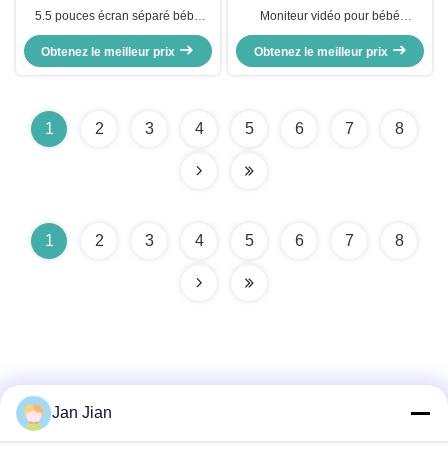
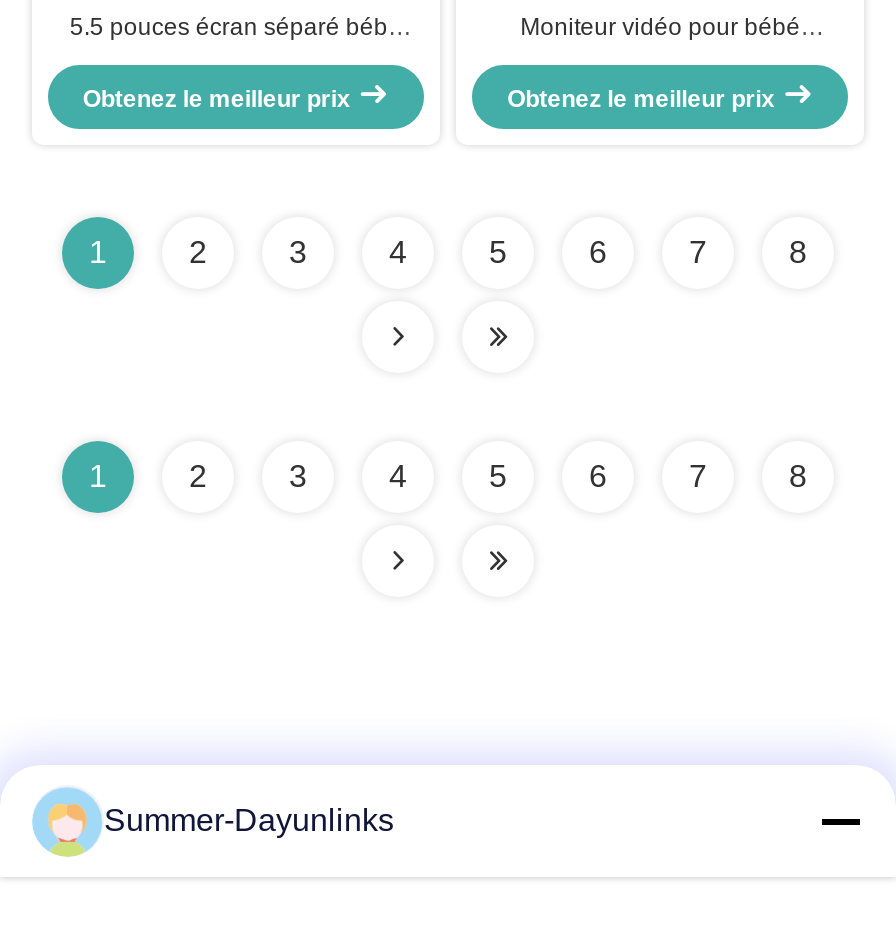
- Jan Jian
+ Summer-Dayunlinks
